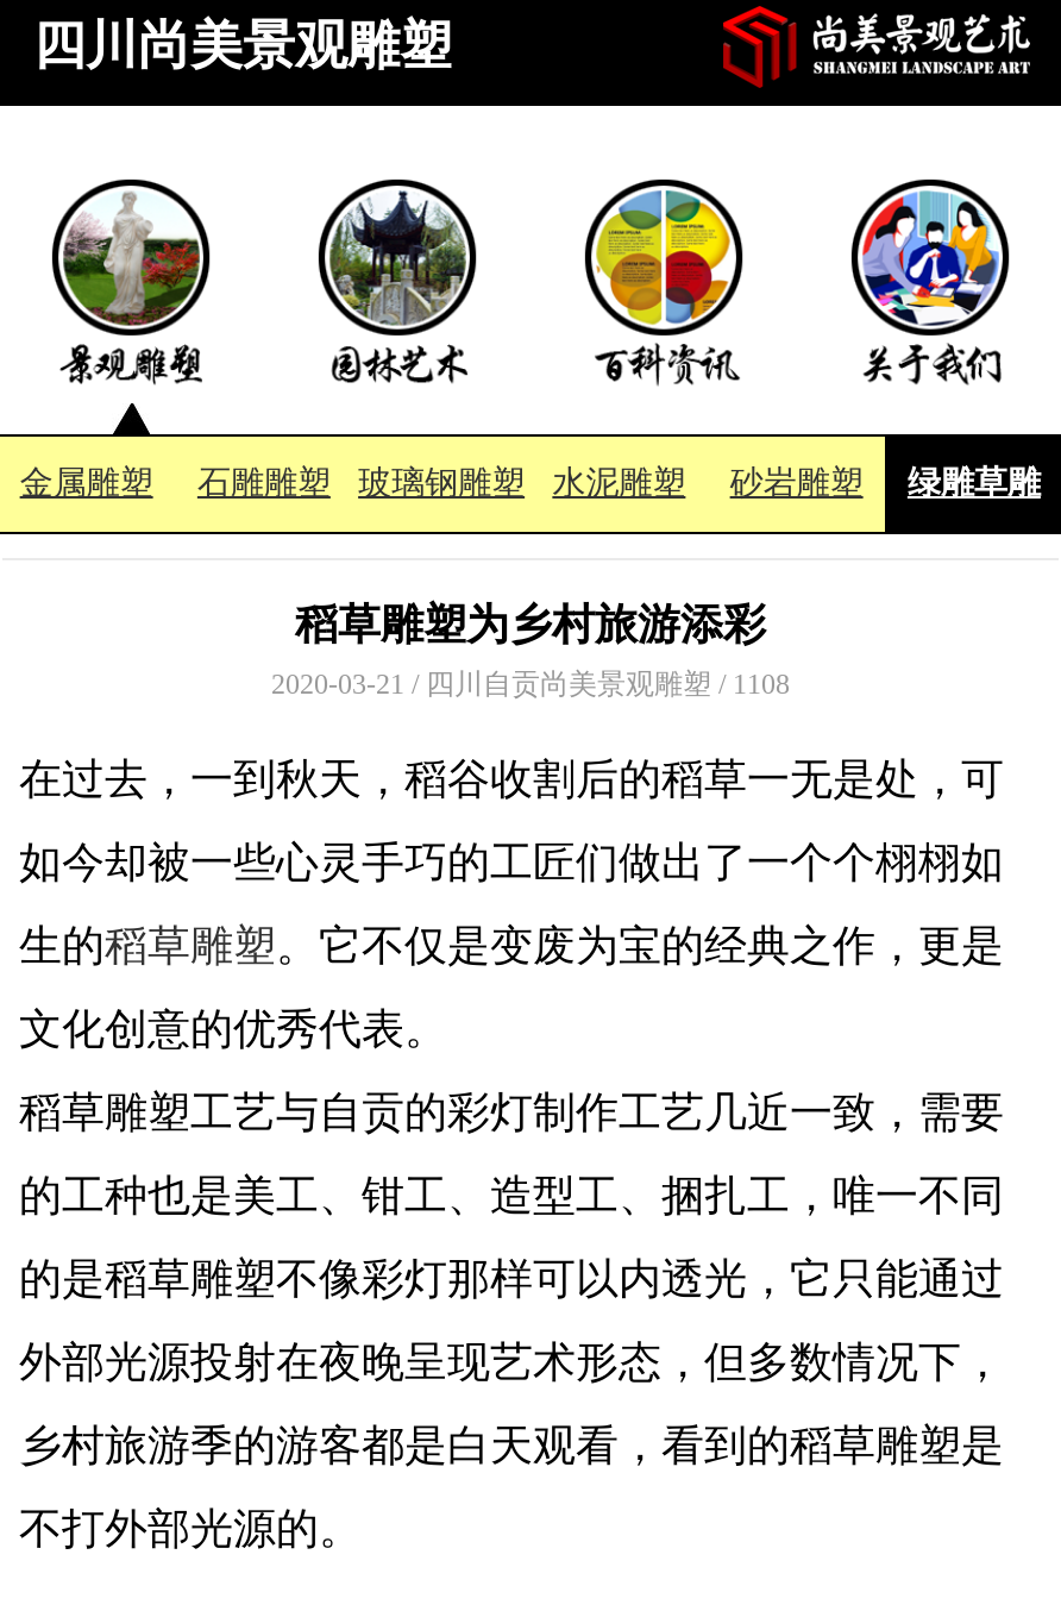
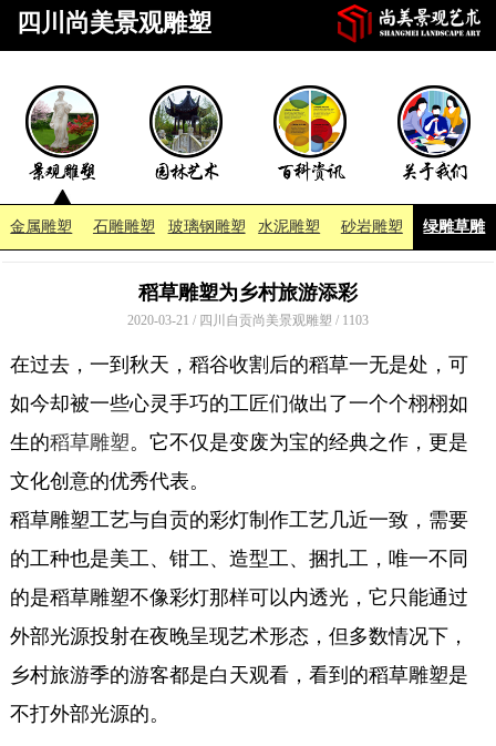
- 2020-03-21 / 四川自贡尚美景观雕塑 / 1108
+ 2020-03-21 / 四川自贡尚美景观雕塑 / 1103
